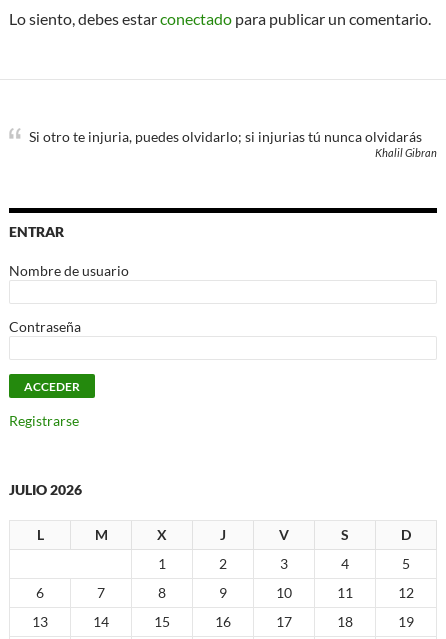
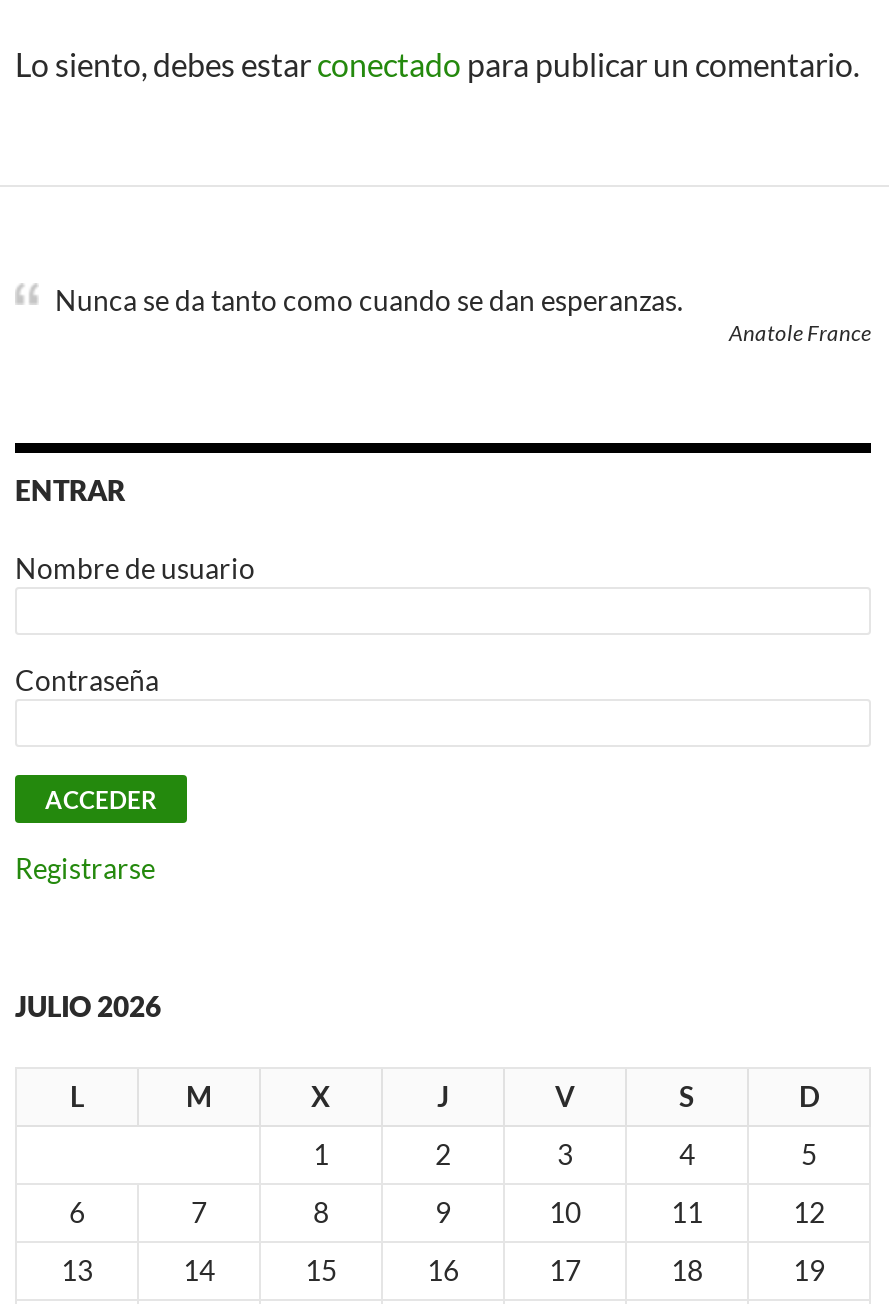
- Si otro te injuria, puedes olvidarlo; si injurias tú nunca olvidarás
- Khalil Gibran
+ Nunca se da tanto como cuando se dan esperanzas.
+ Anatole France
